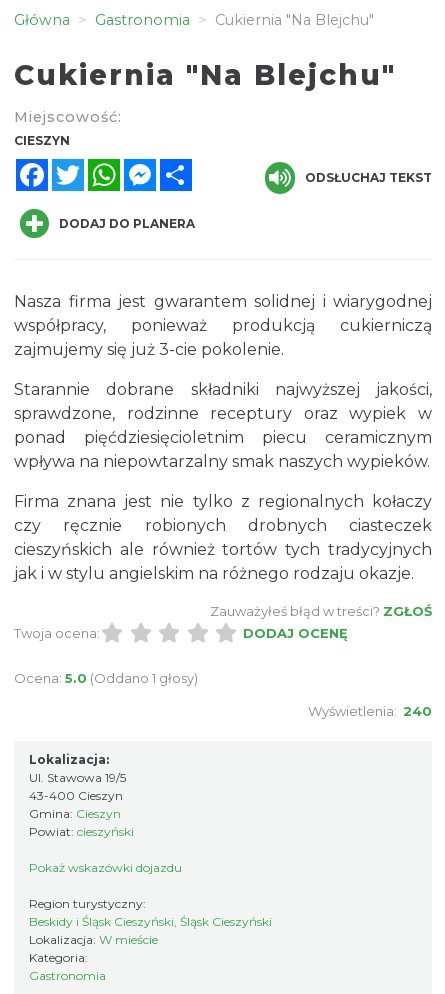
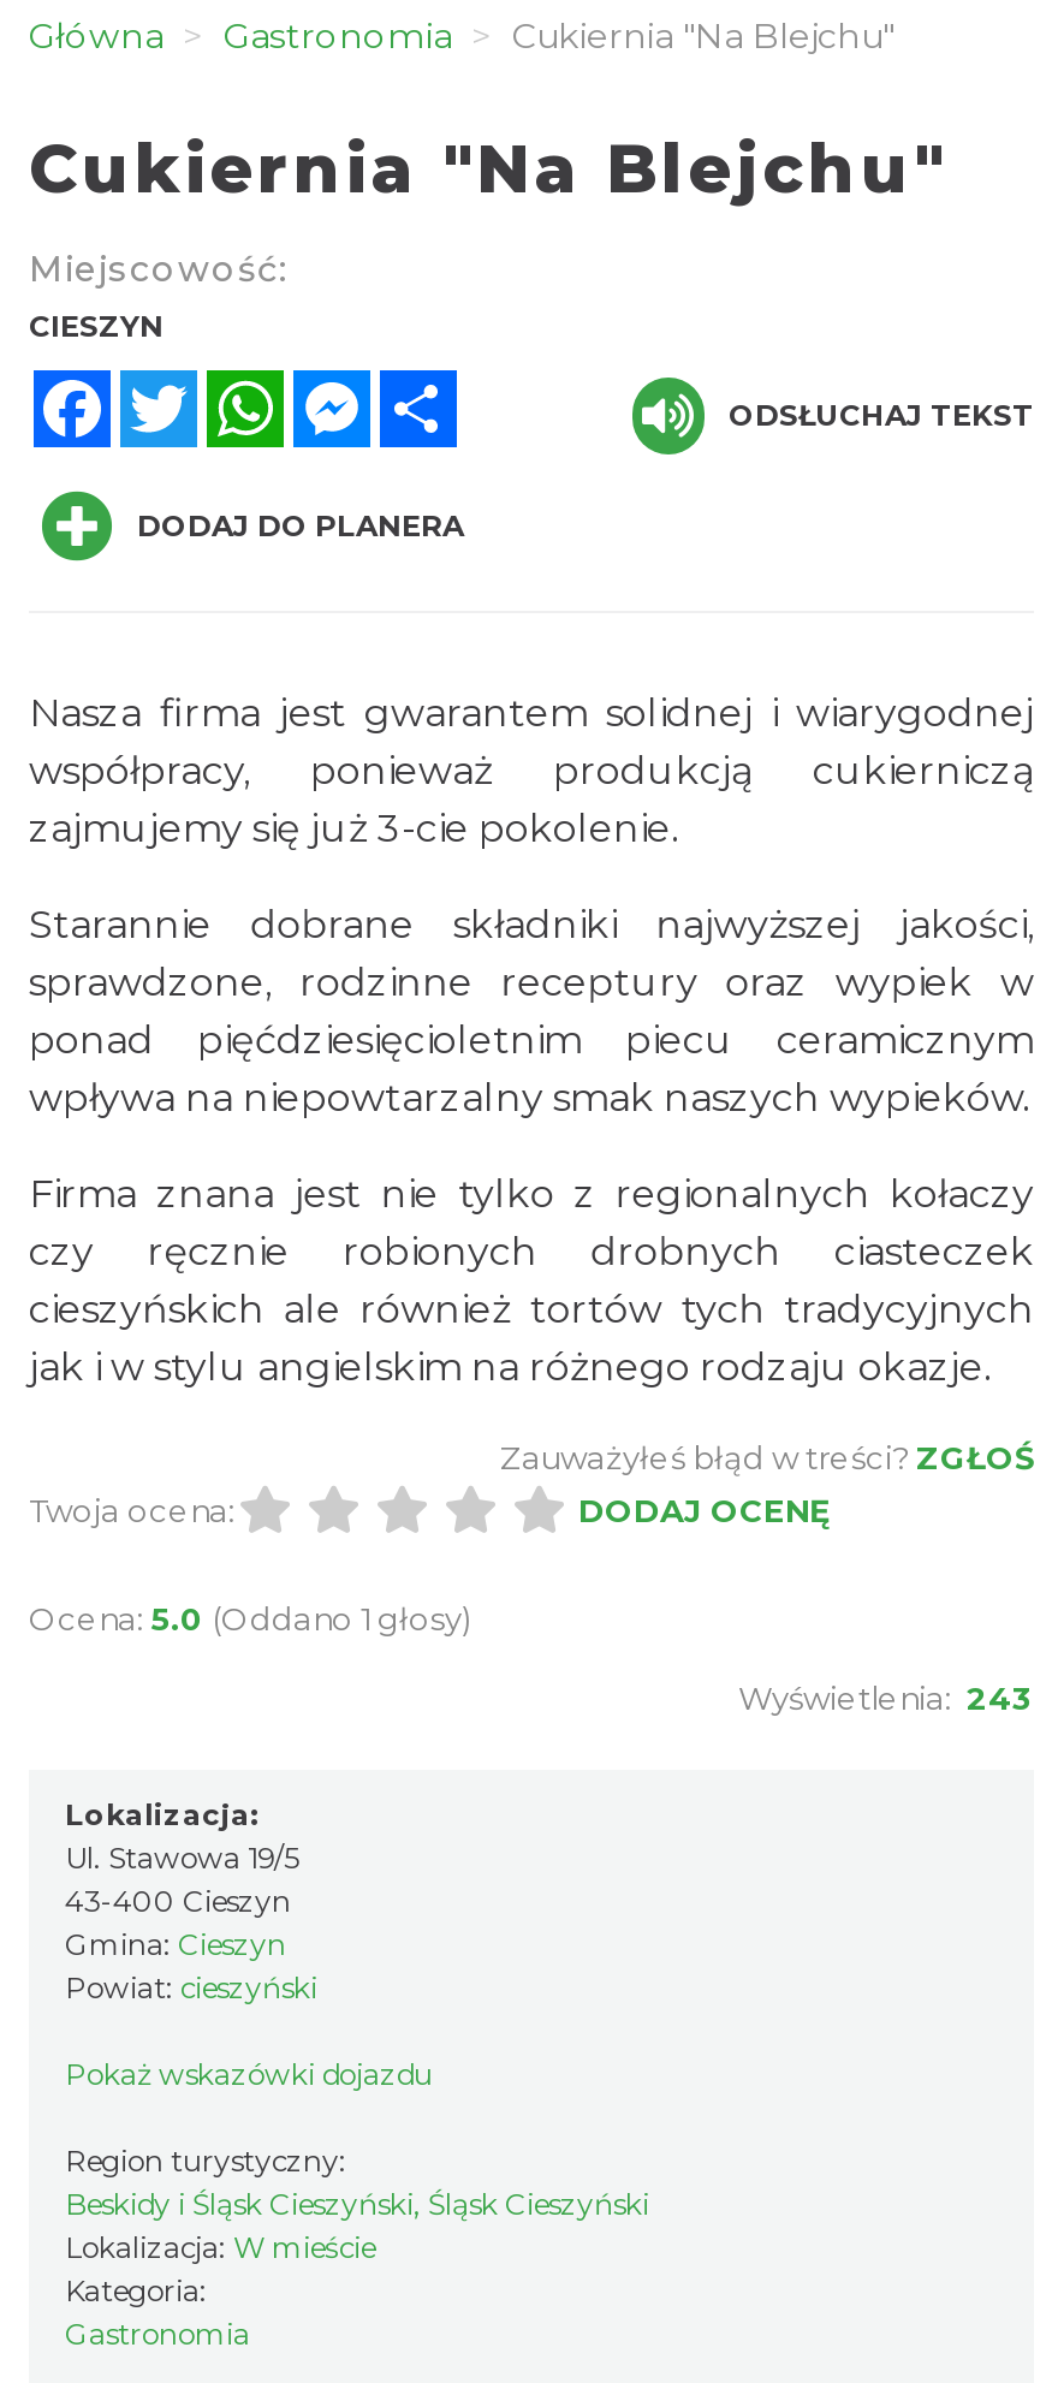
- Wyświetlenia: 240
+ Wyświetlenia: 243
